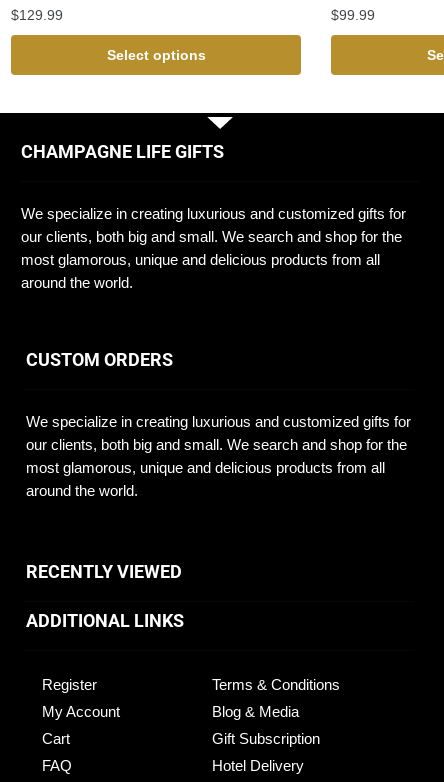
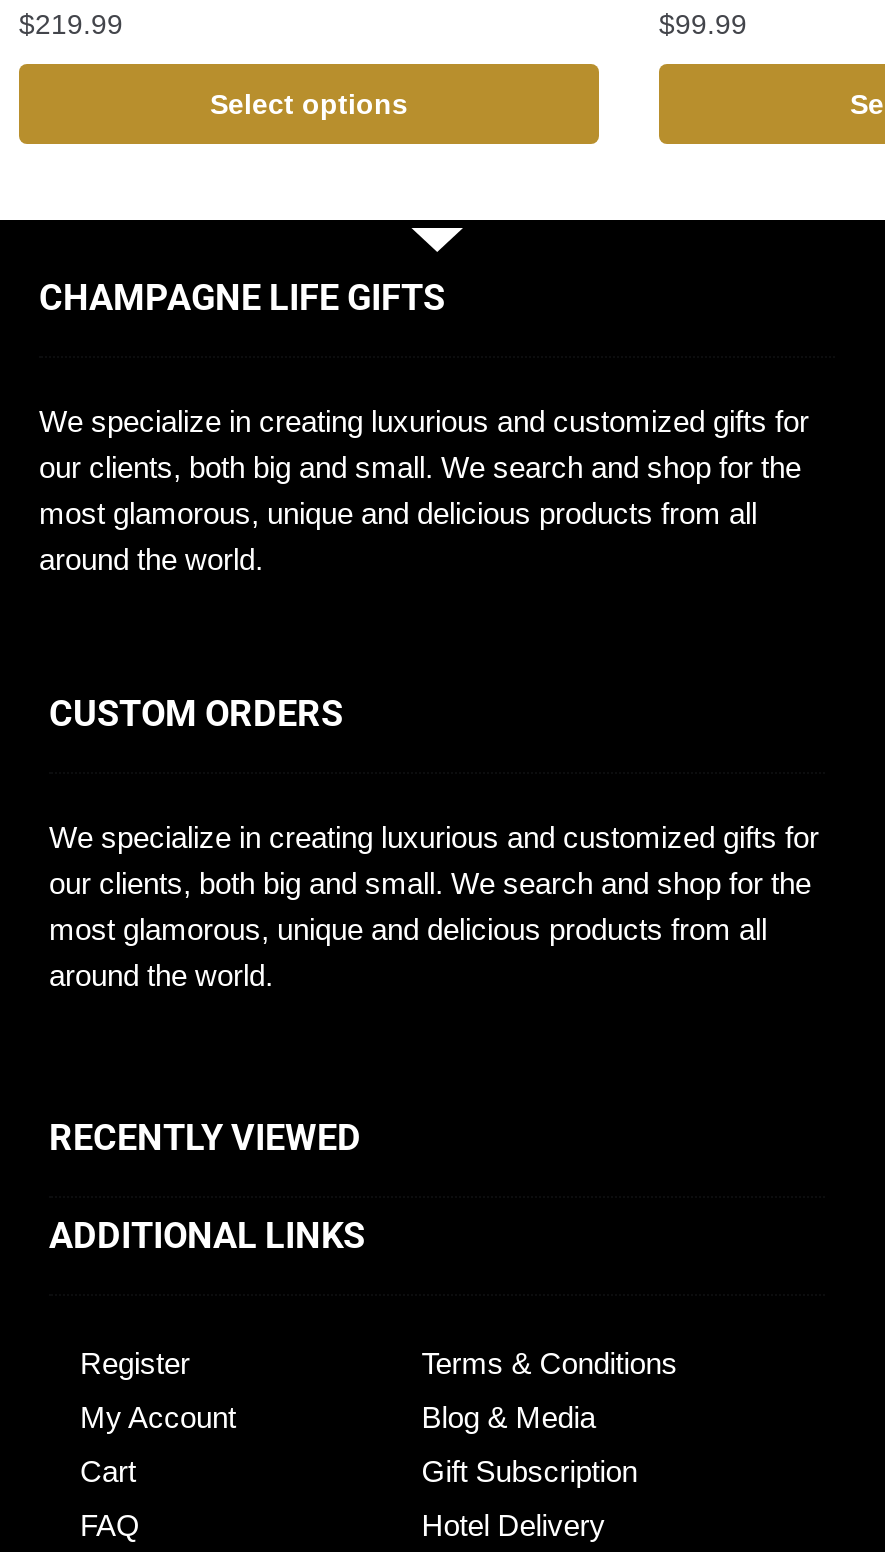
- $129.99
+ $219.99
